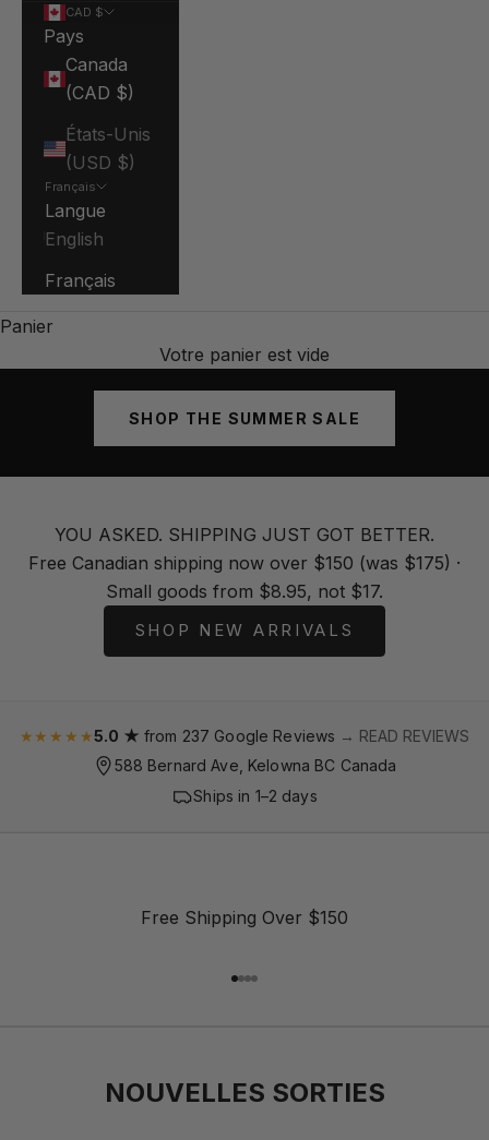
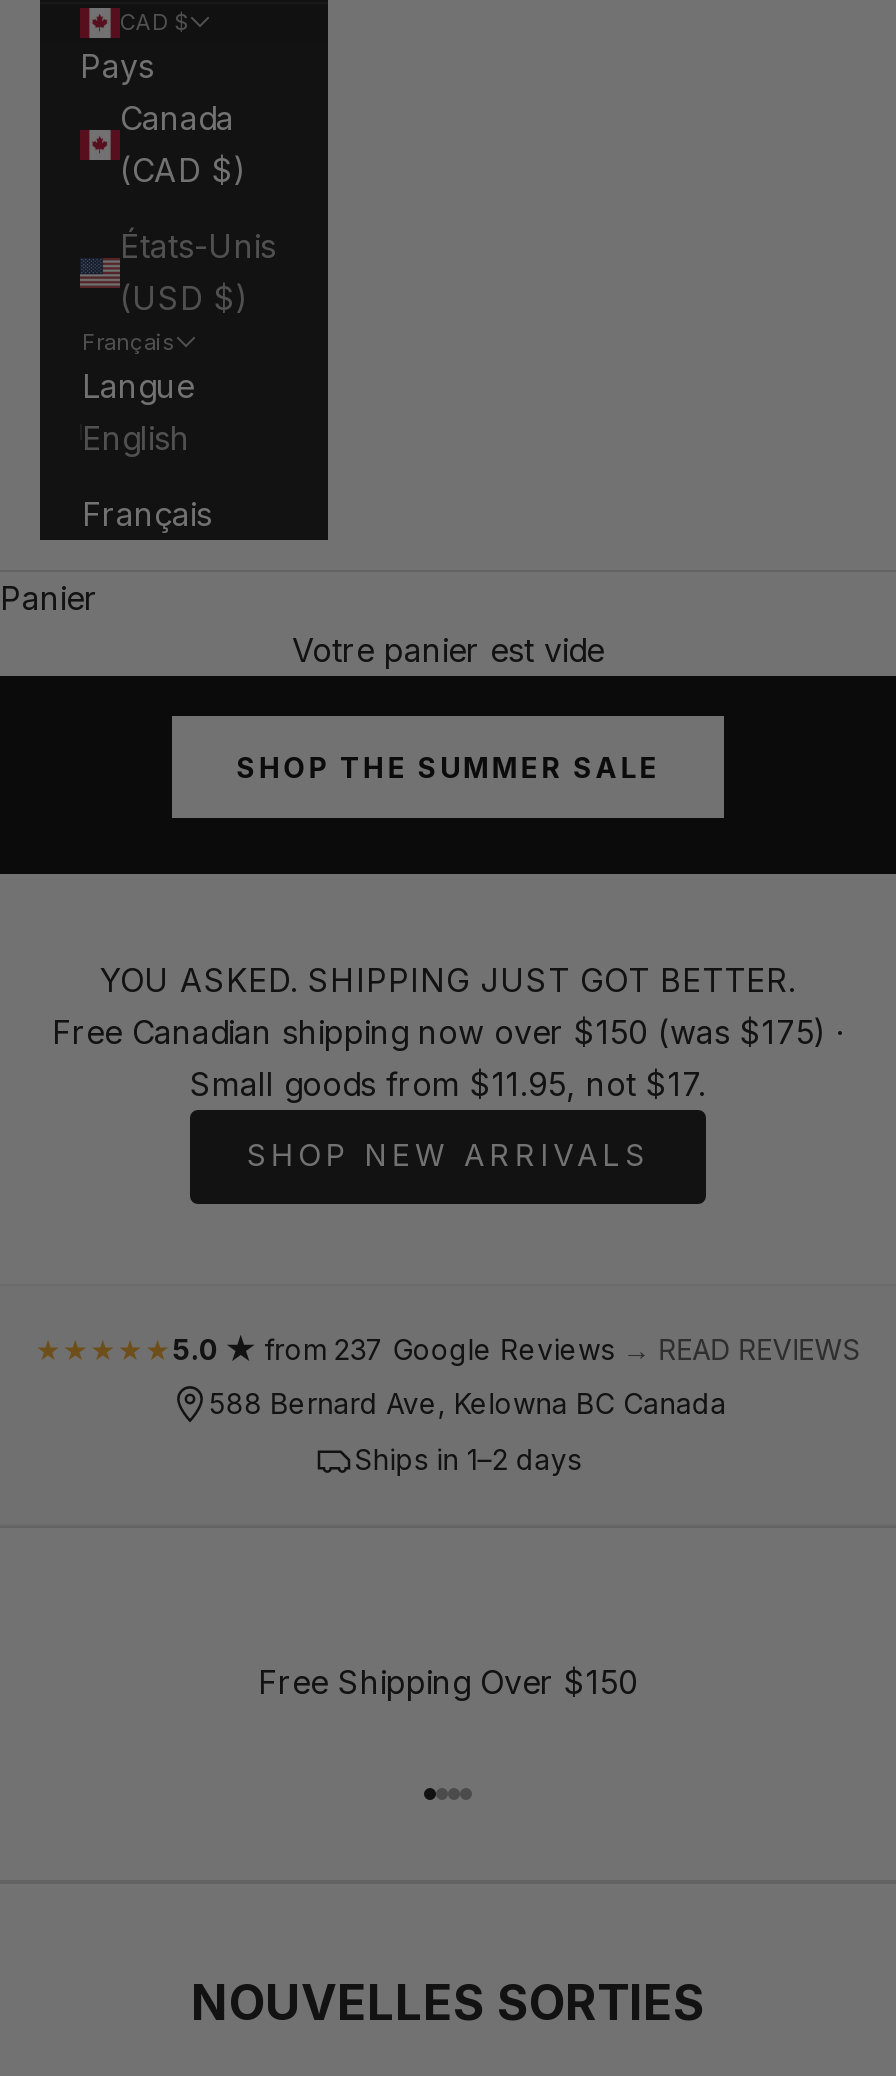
- Small goods from $8.95, not $17.
+ Small goods from $11.95, not $17.
